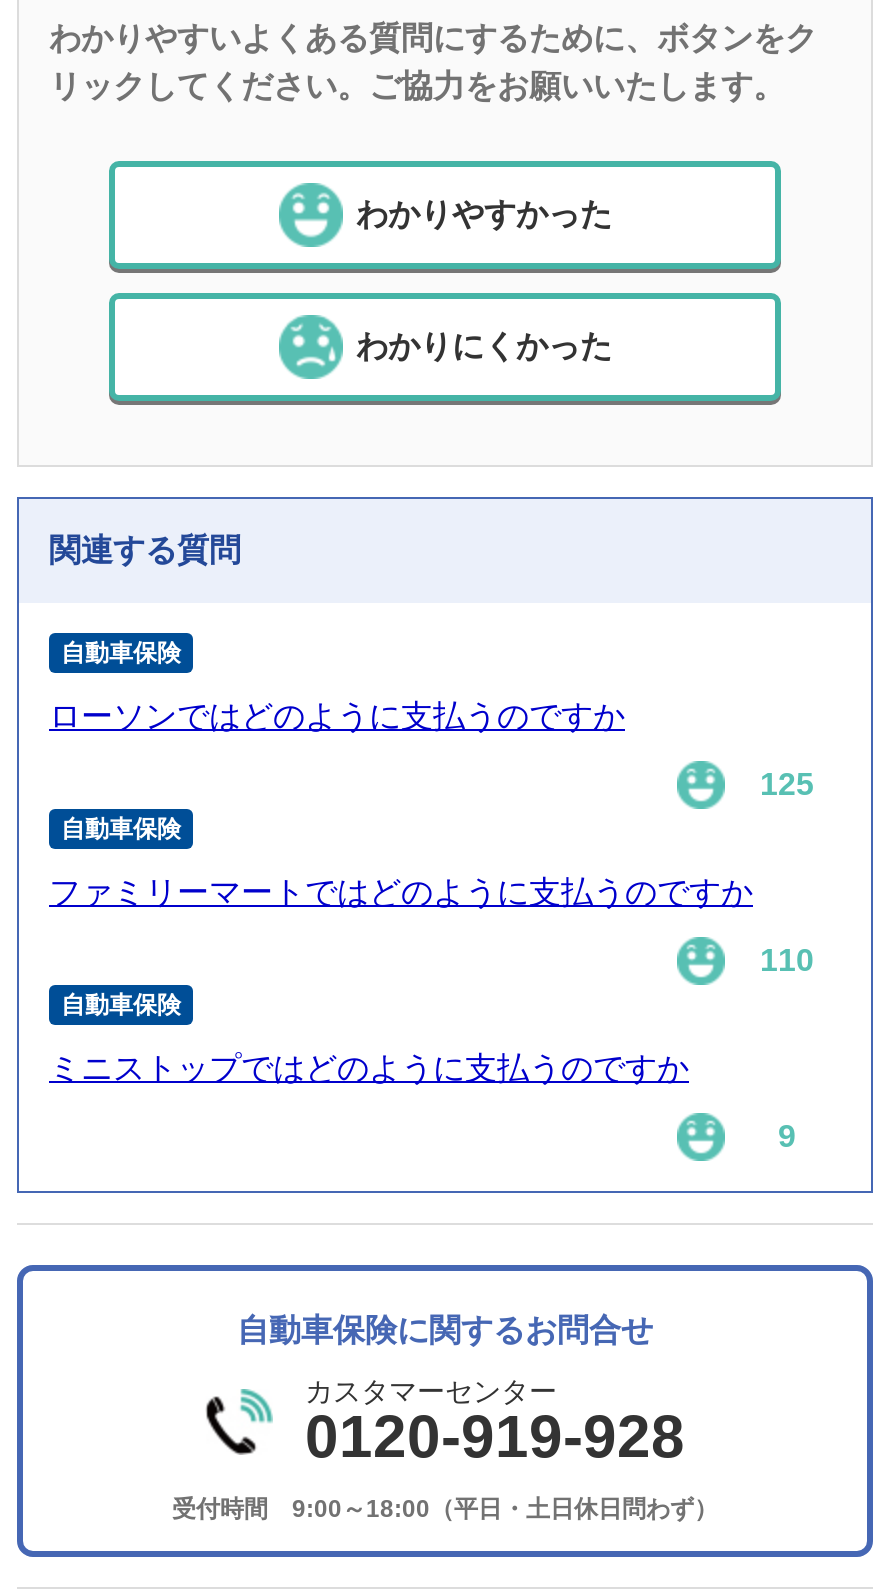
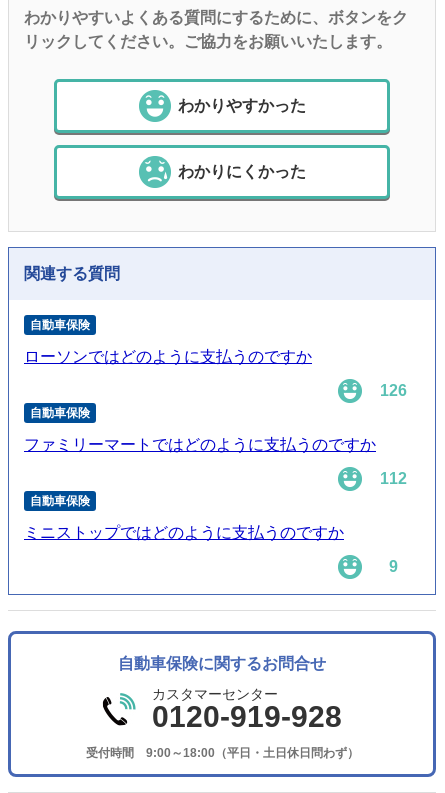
- 125
+ 126

- 110
+ 112
